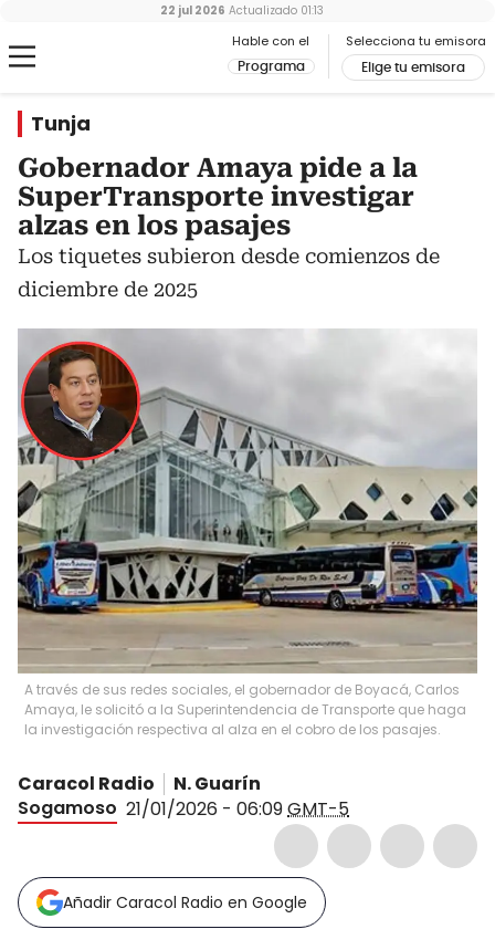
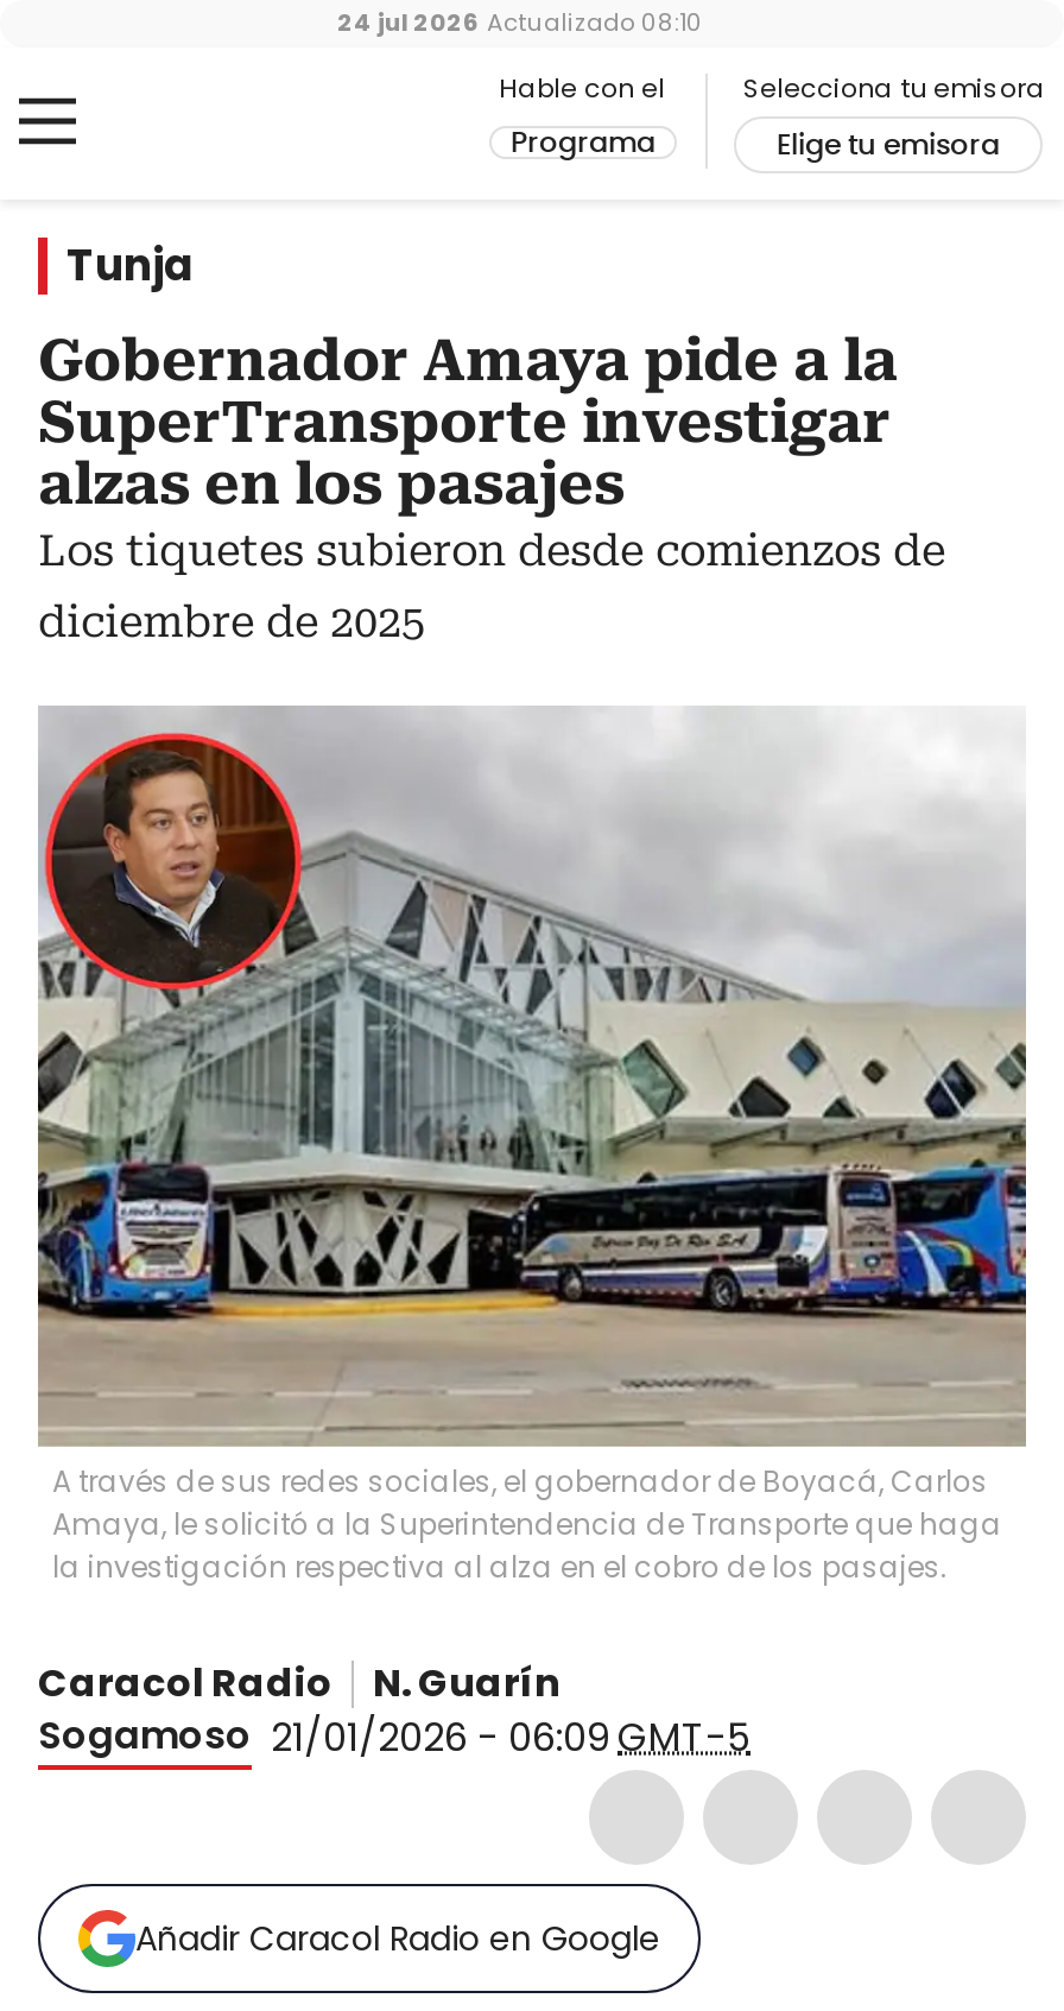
- 22 jul 2026 Actualizado 01:13
+ 24 jul 2026 Actualizado 08:10
